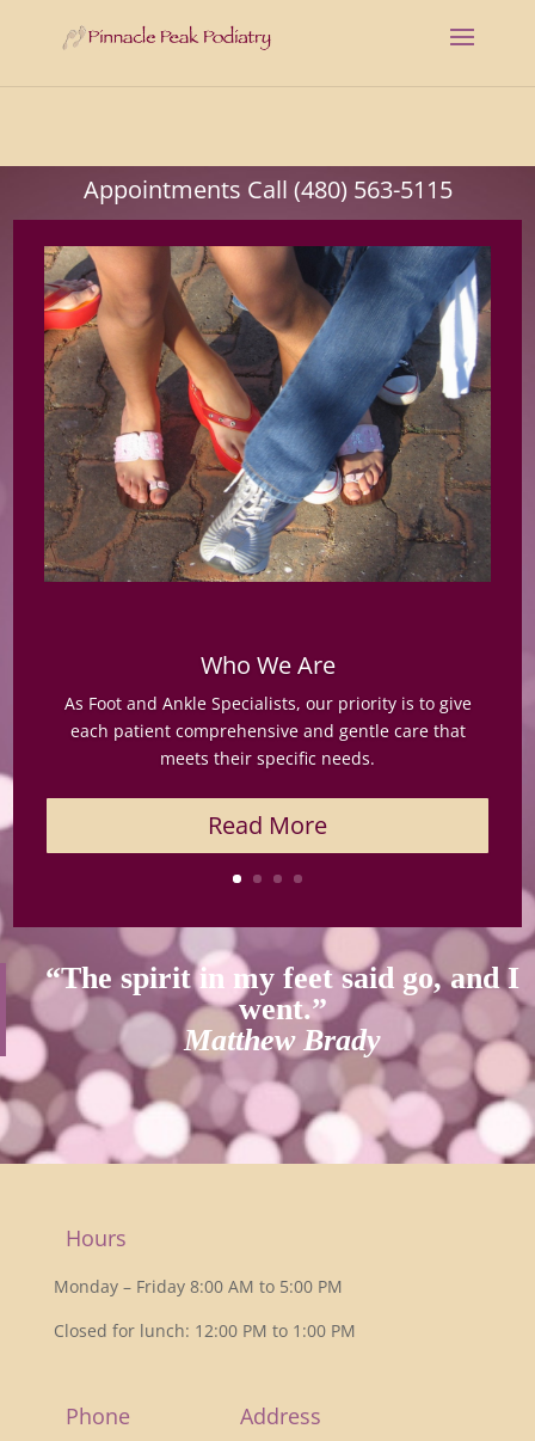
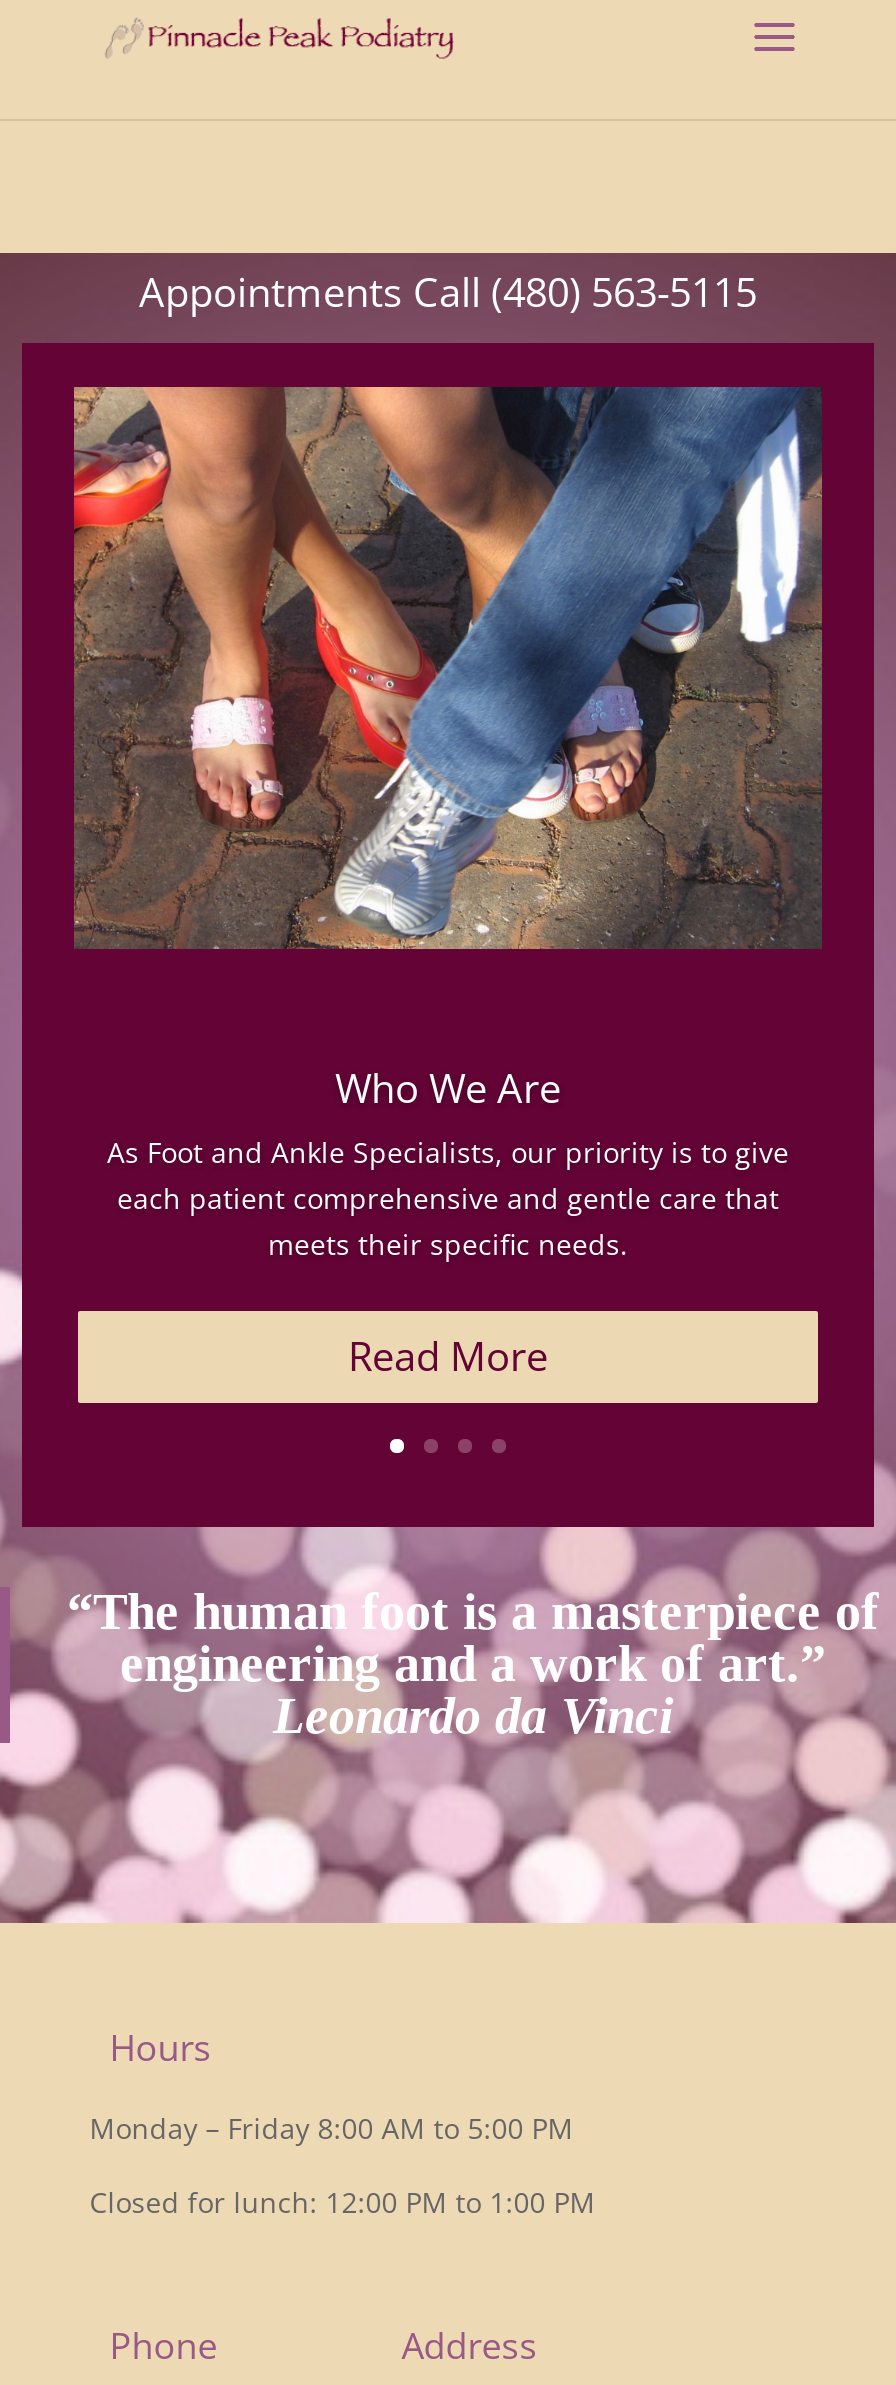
- “The spirit in my feet said go, and I
- went.”
- Matthew Brady
+ “The human foot is a masterpiece of
+ engineering and a work of art.”
+ Leonardo da Vinci
